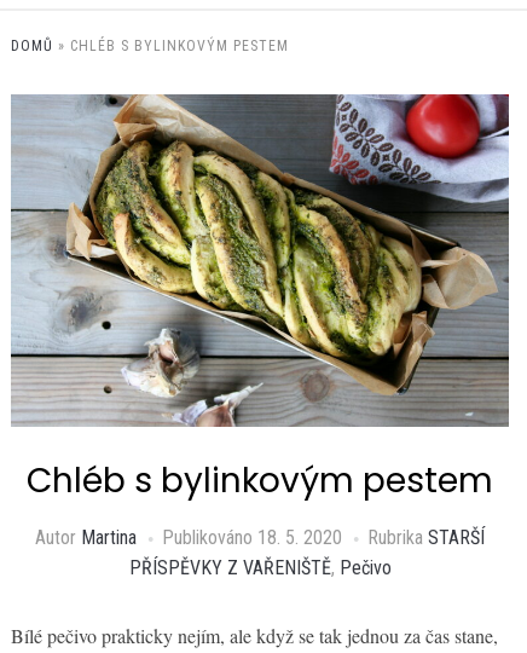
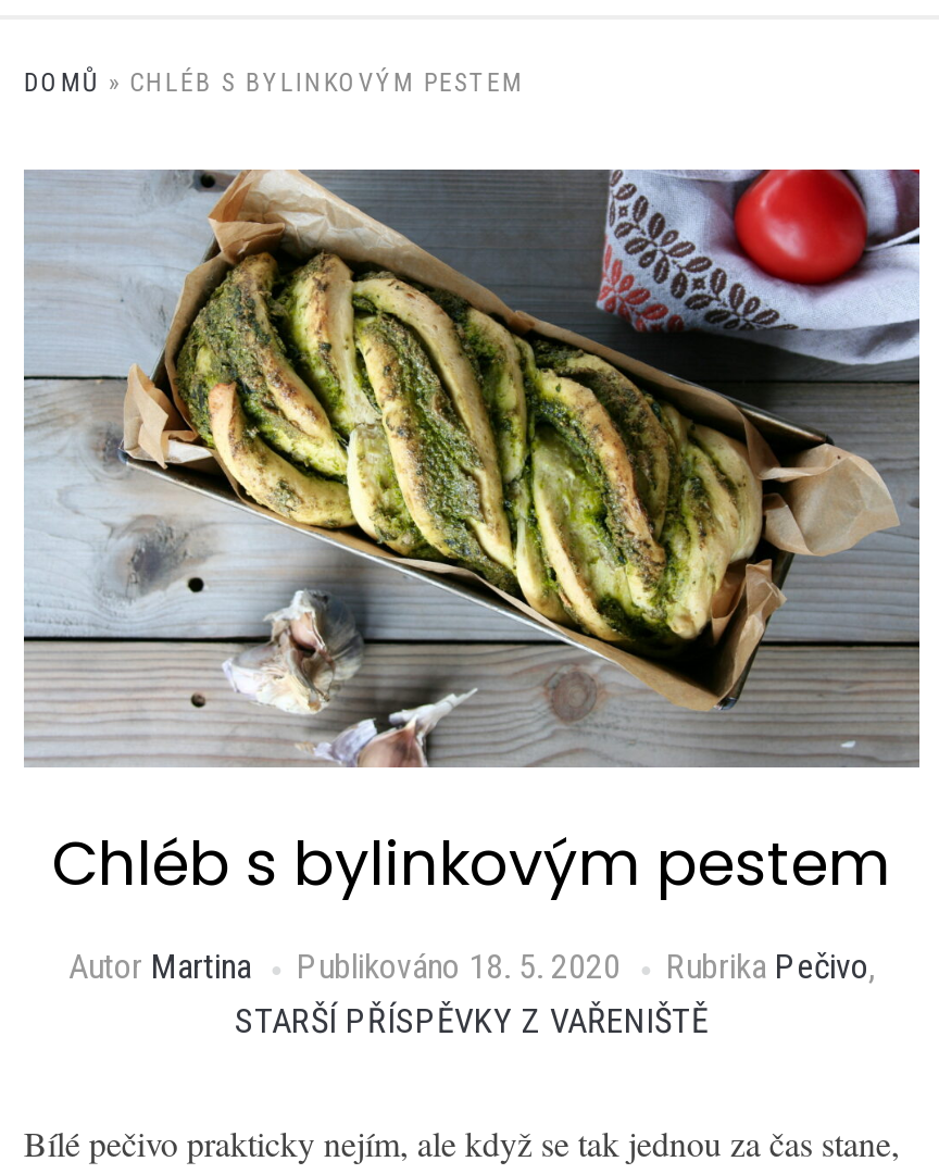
- Rubrika STARŠÍ
- PŘÍSPĚVKY Z VAŘENIŠTĚ, Pečivo
+ Rubrika Pečivo,
+ STARŠÍ PŘÍSPĚVKY Z VAŘENIŠTĚ
